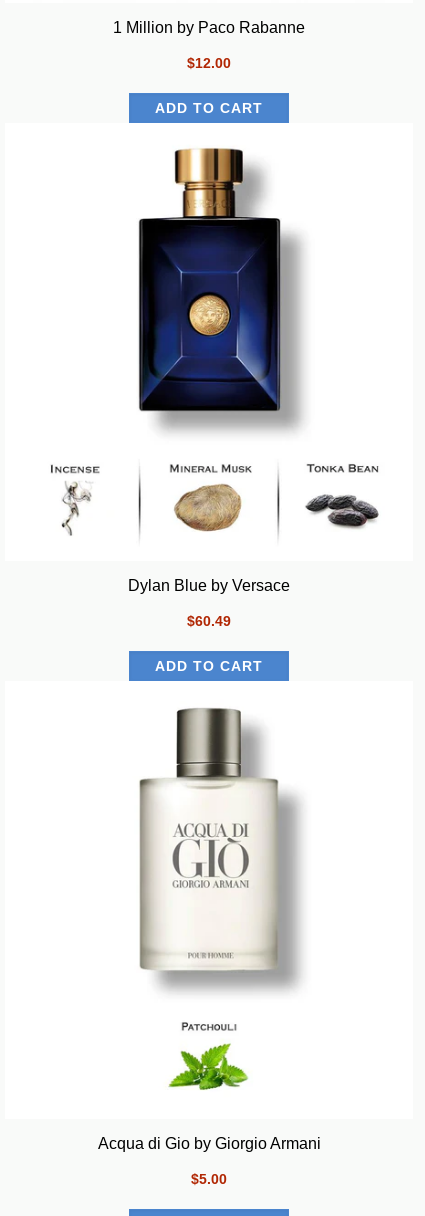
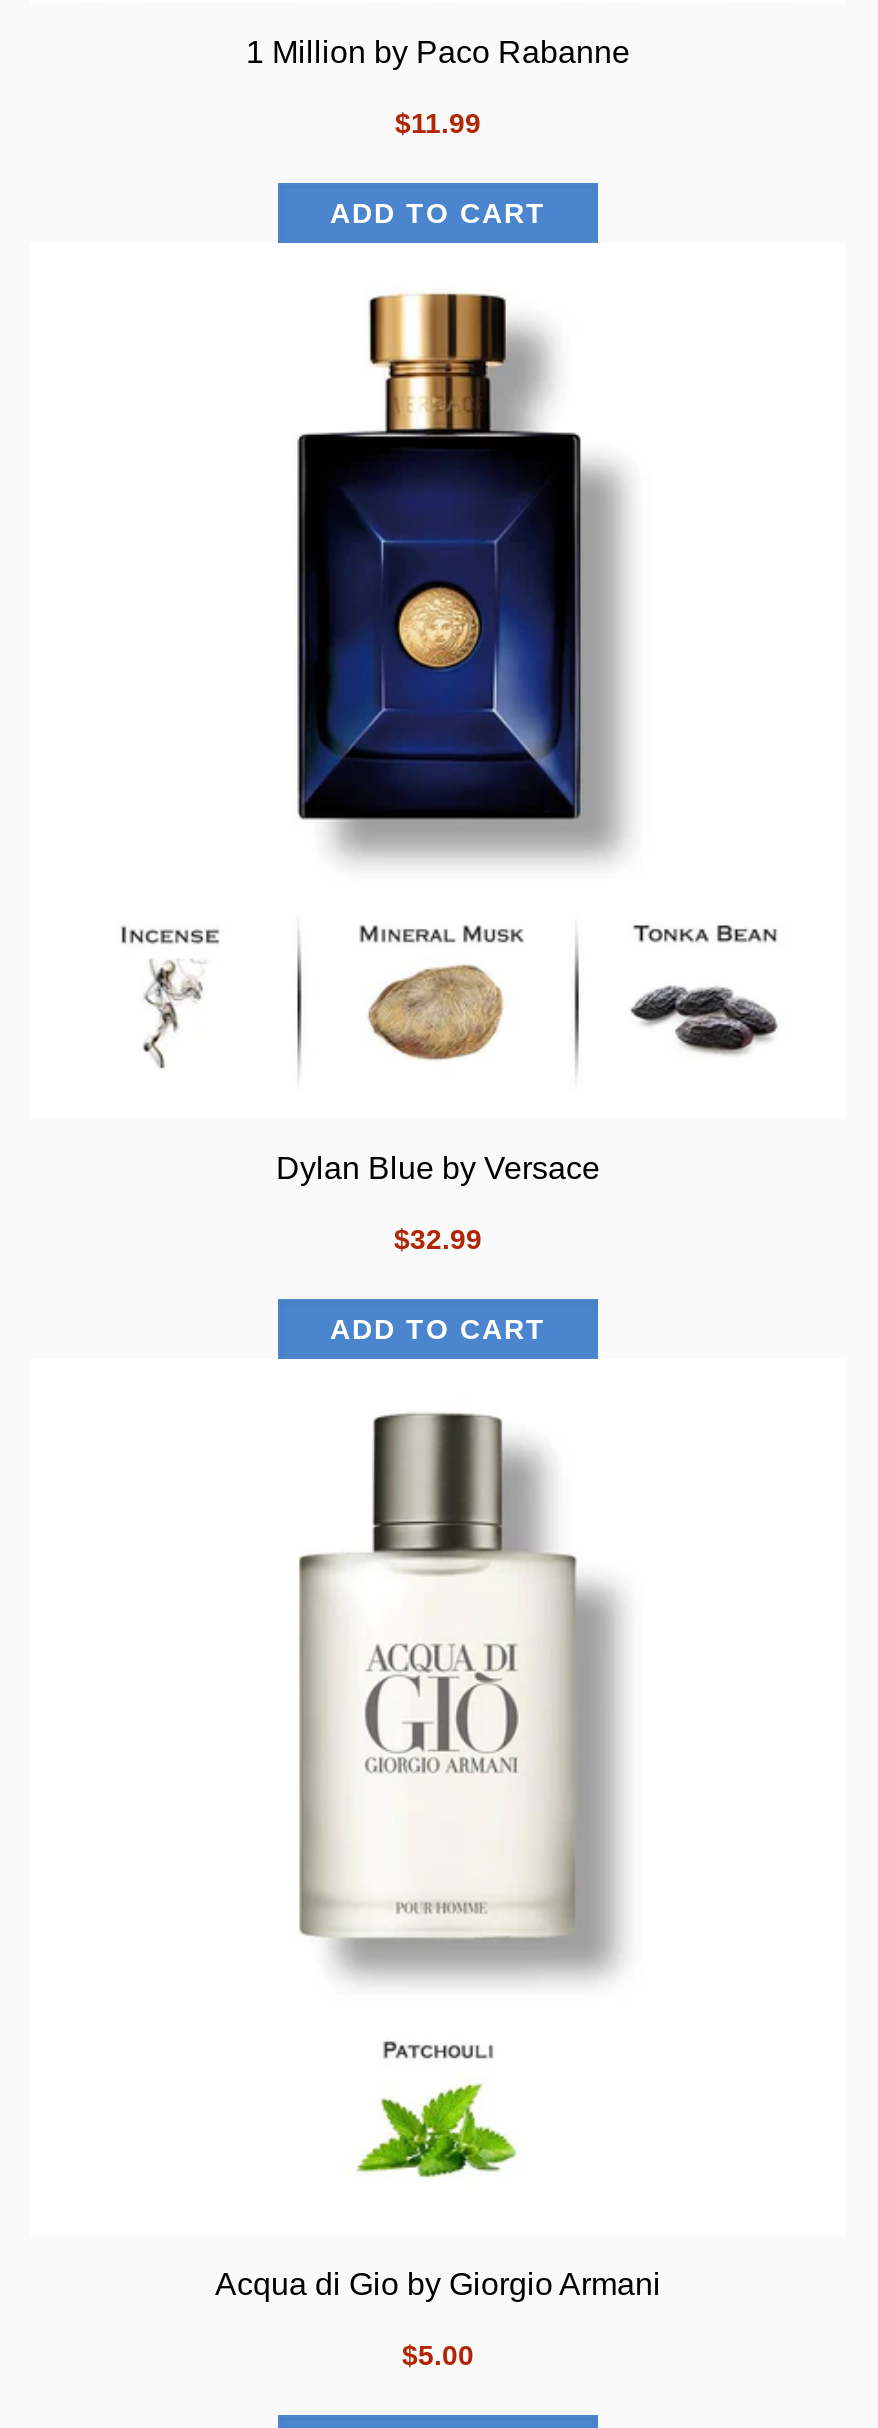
- $12.00
+ $11.99

- $60.49
+ $32.99
